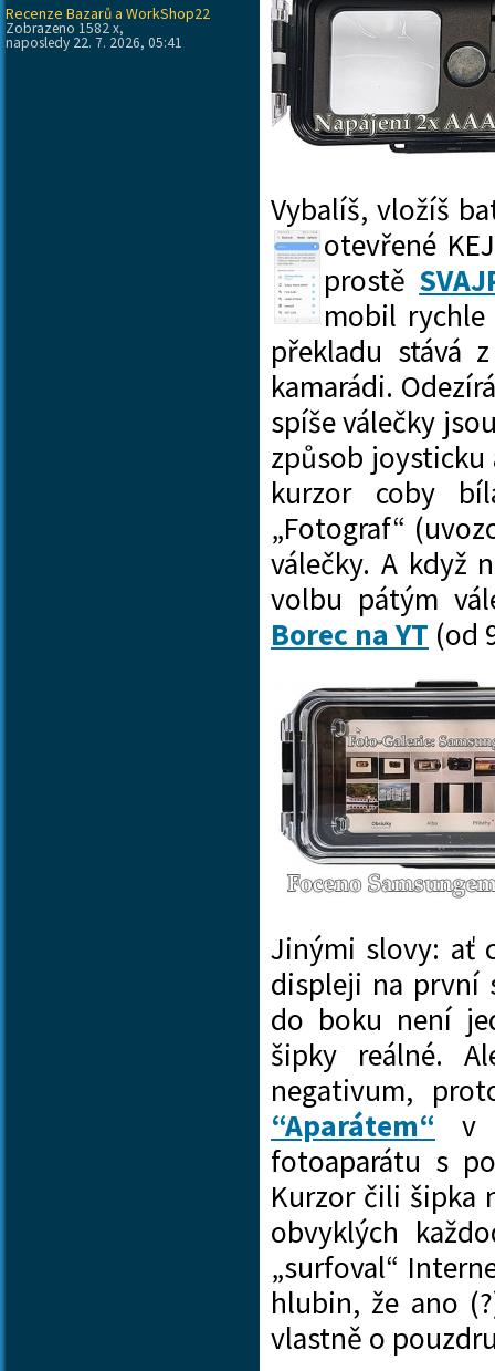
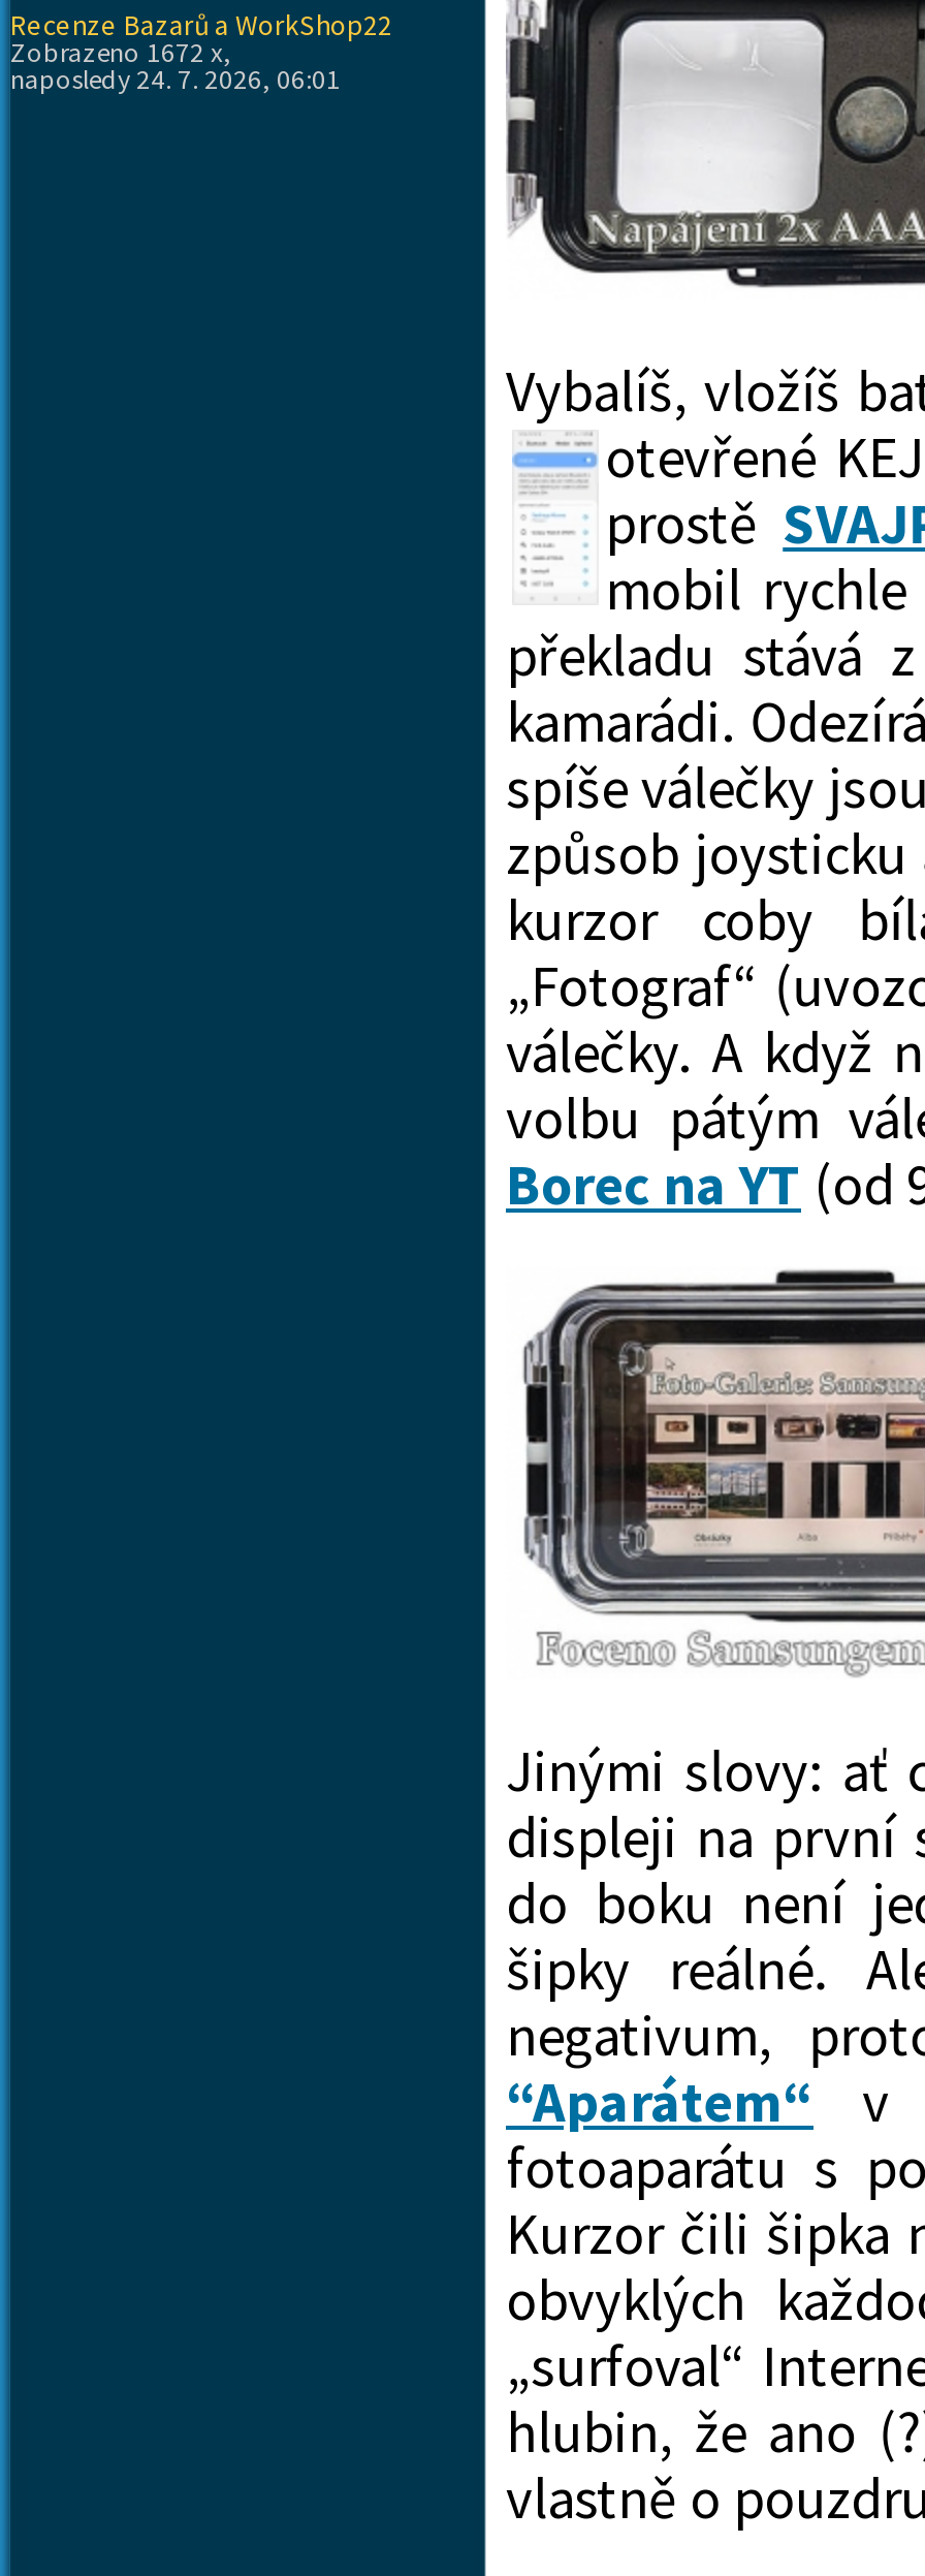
- Zobrazeno 1582 x,
+ Zobrazeno 1672 x,

- naposledy 22. 7. 2026, 05:41
+ naposledy 24. 7. 2026, 06:01
